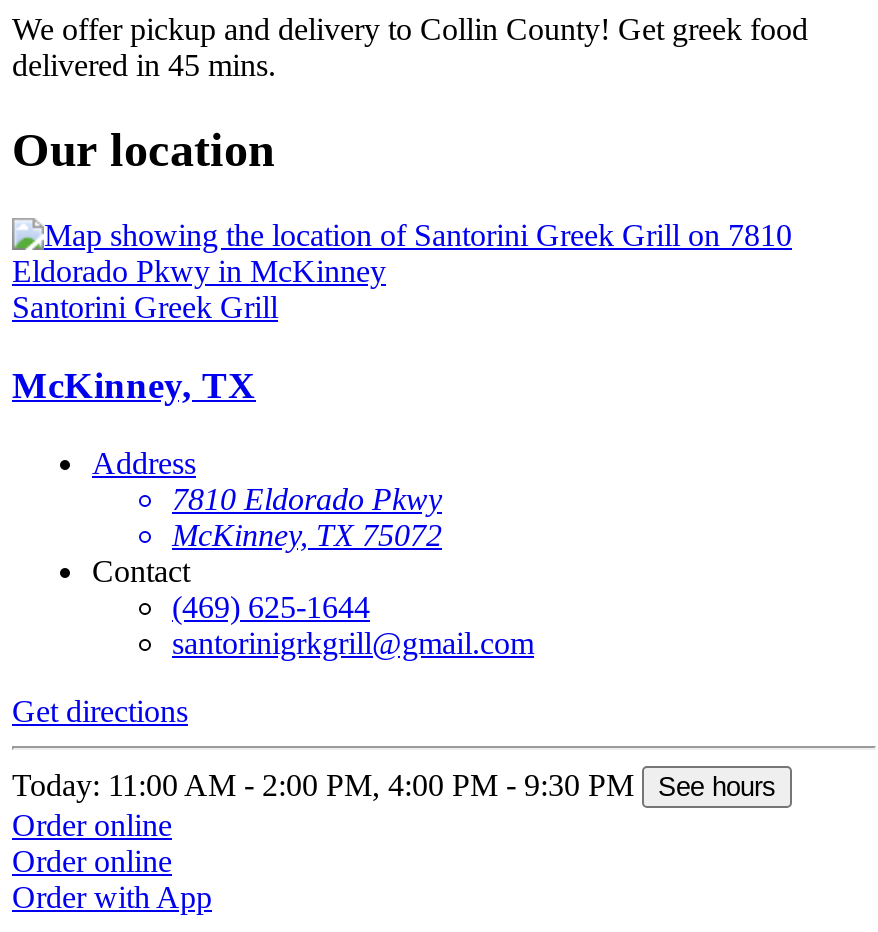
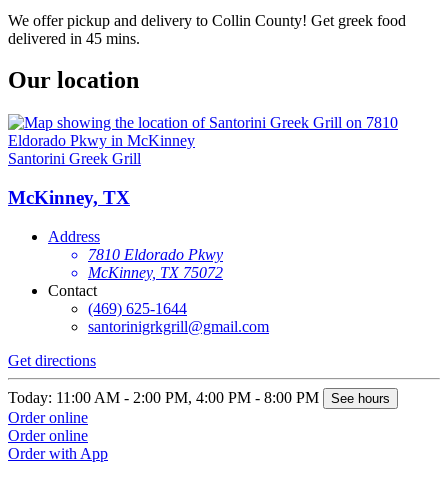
- Today: 11:00 AM - 2:00 PM, 4:00 PM - 9:30 PM
+ Today: 11:00 AM - 2:00 PM, 4:00 PM - 8:00 PM
